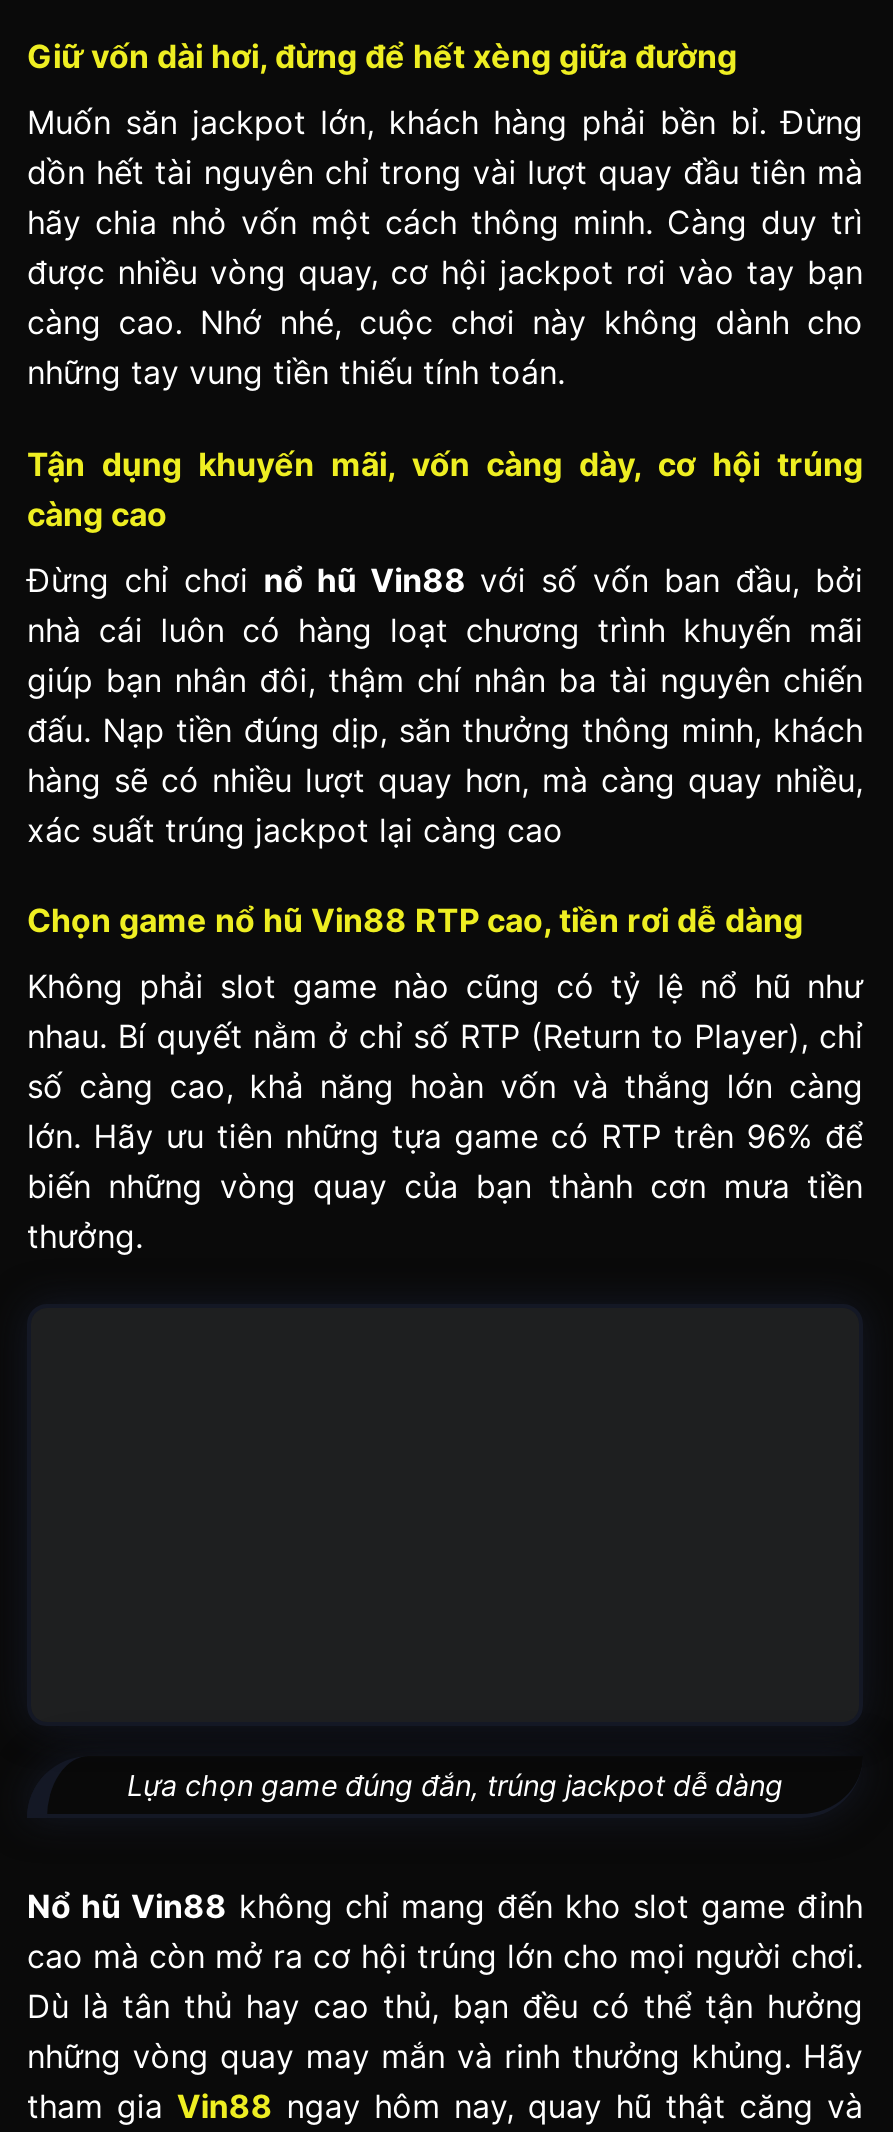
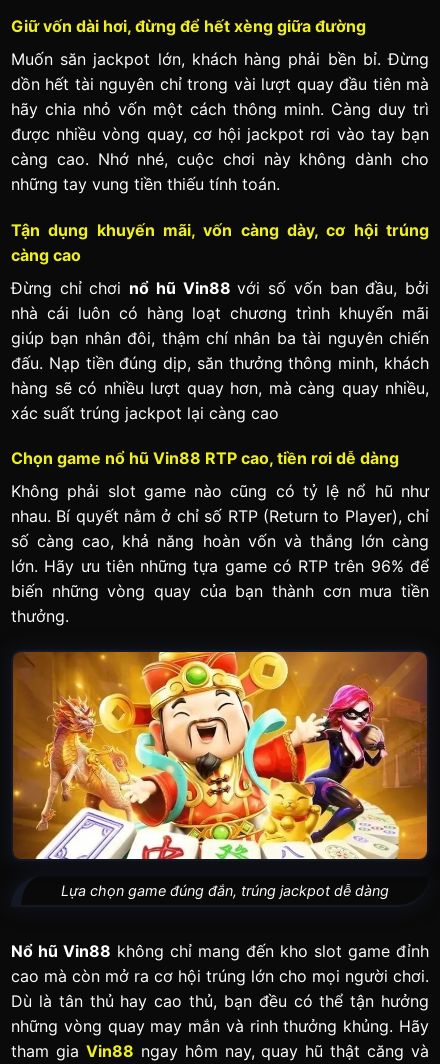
+ [image]
